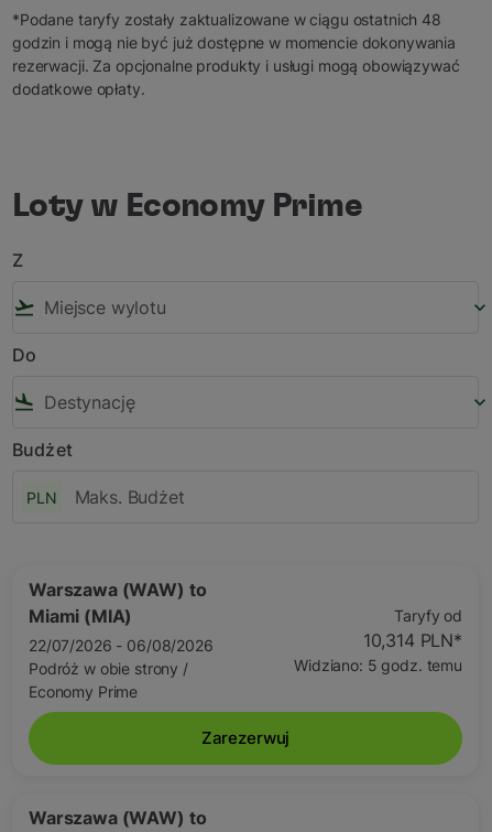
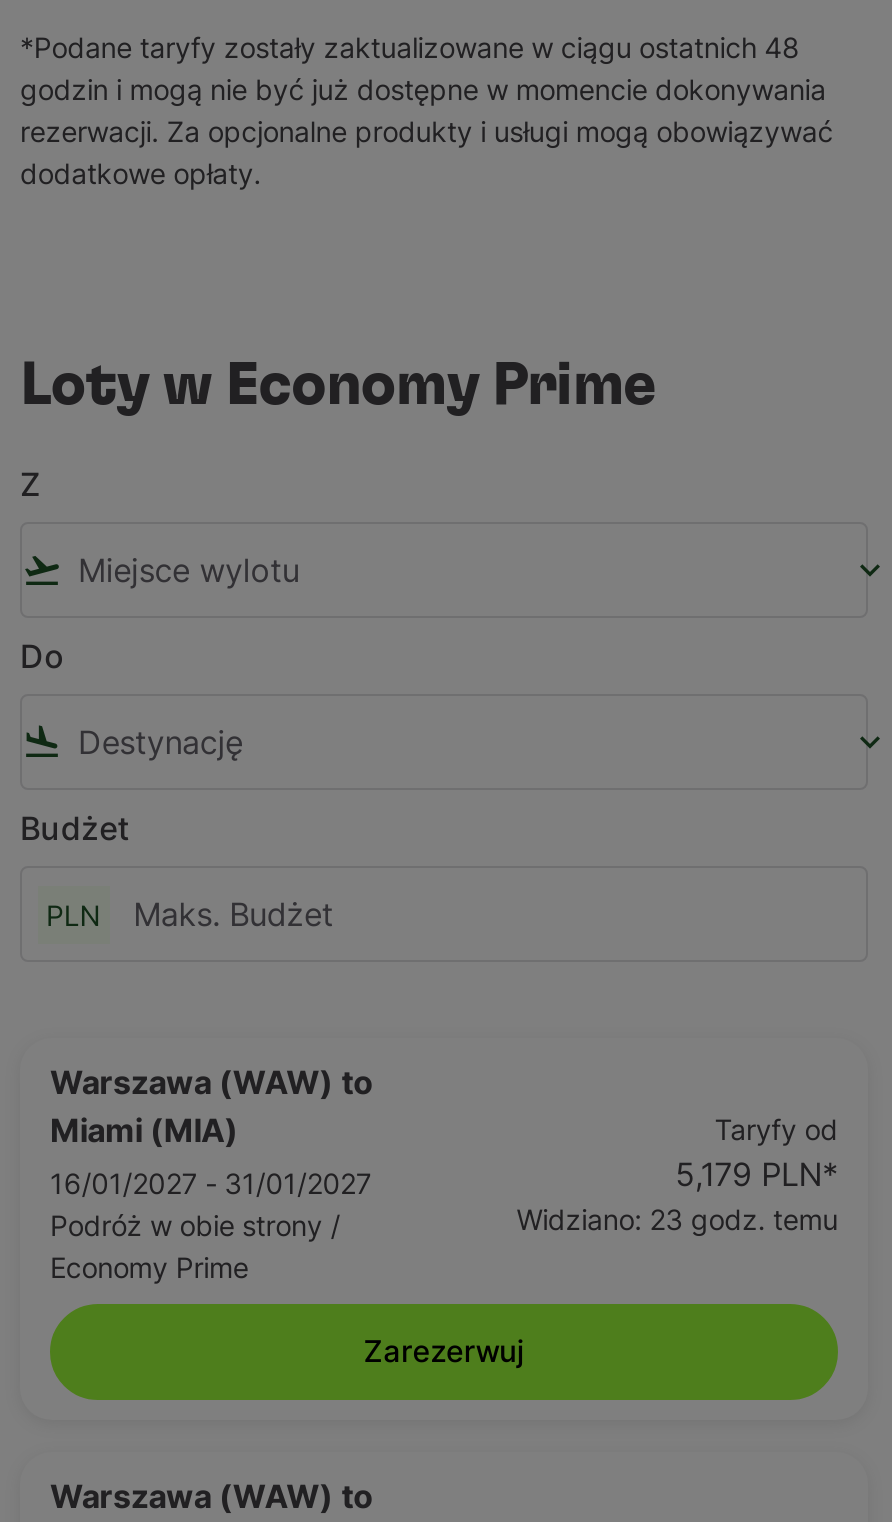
- 10,314 PLN*
+ 5,179 PLN*

- 22/07/2026 - 06/08/2026
+ 16/01/2027 - 31/01/2027

- Widziano: 5 godz. temu
+ Widziano: 23 godz. temu
